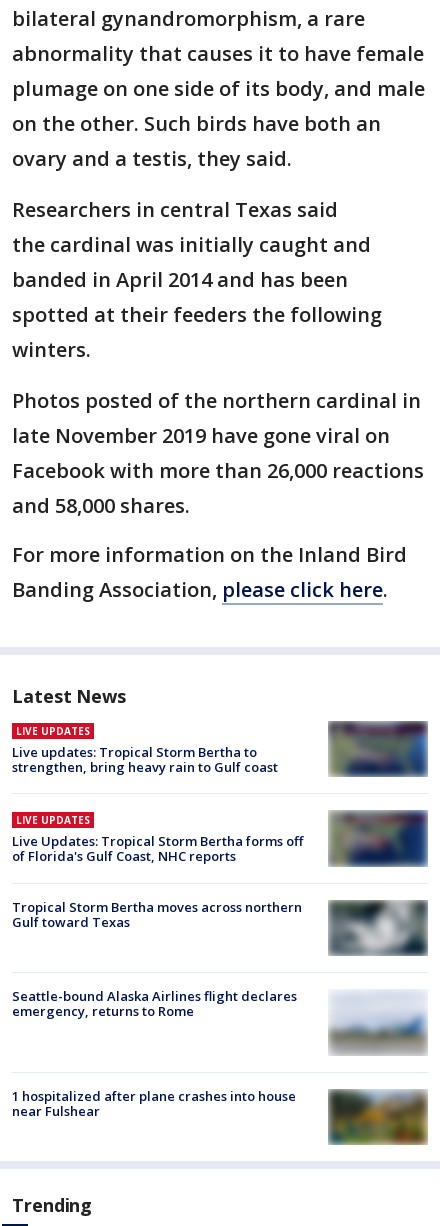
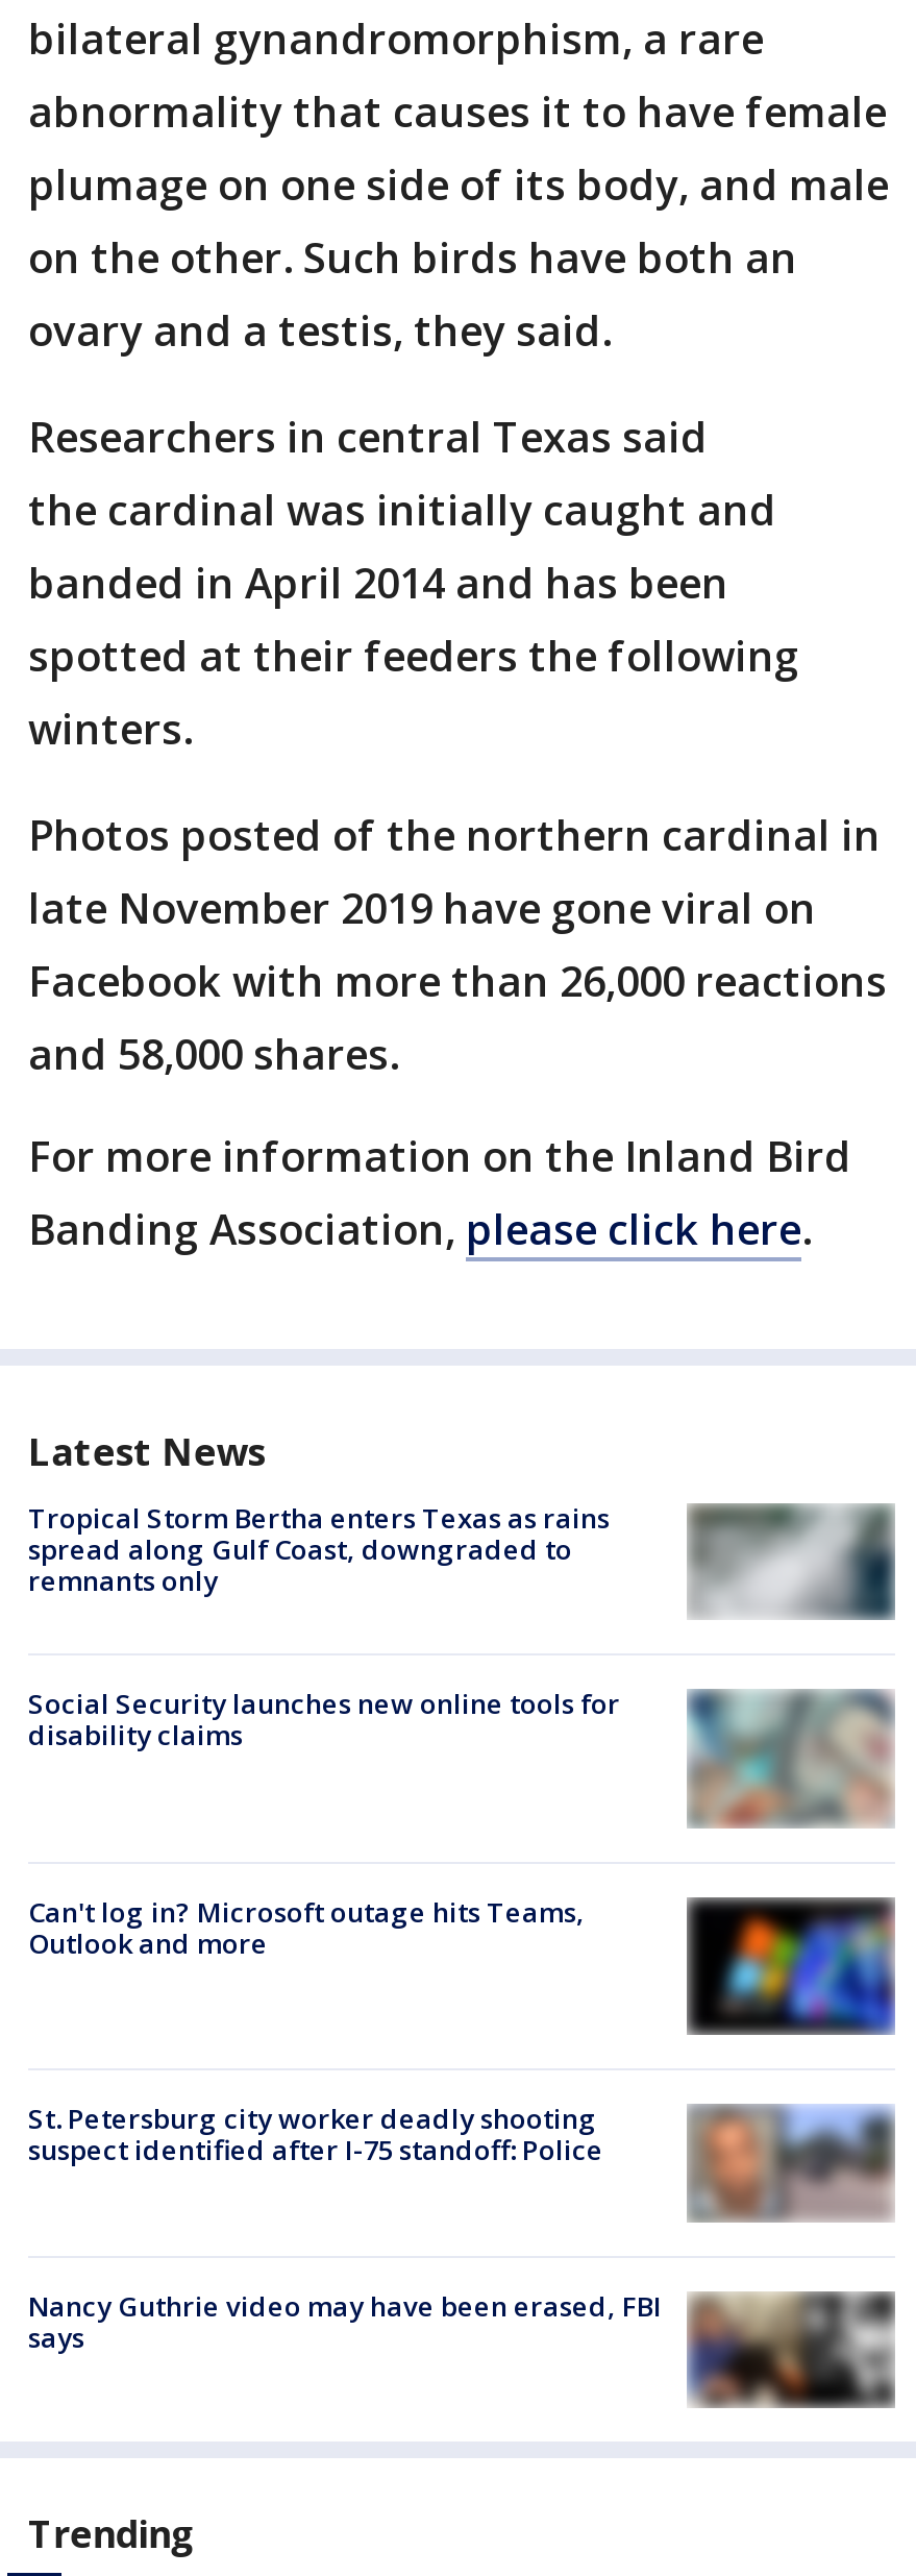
- LIVE UPDATES
- Live updates: Tropical Storm Bertha to
- strengthen, bring heavy rain to Gulf coast
+ Tropical Storm Bertha enters Texas as rains
+ spread along Gulf Coast, downgraded to
+ remnants only

- [image]
+ [image]

- [image]
- LIVE UPDATES
- Live Updates: Tropical Storm Bertha forms off
- of Florida's Gulf Coast, NHC reports
+ [image]
+ Social Security launches new online tools for
+ disability claims

- Tropical Storm Bertha moves across northern
- Gulf toward Texas
+ Can't log in? Microsoft outage hits Teams,
+ Outlook and more

- [image]
+ [image]

- [image]
- Seattle-bound Alaska Airlines flight declares
- emergency, returns to Rome
+ [image]
+ St. Petersburg city worker deadly shooting
+ suspect identified after I-75 standoff: Police

- [image]
- 1 hospitalized after plane crashes into house
- near Fulshear
+ [image]
+ Nancy Guthrie video may have been erased, FBI
+ says
